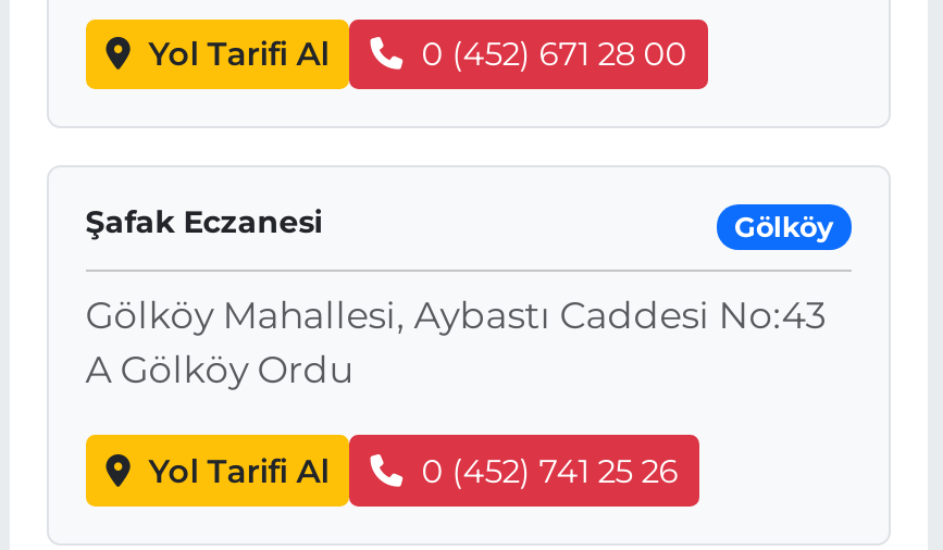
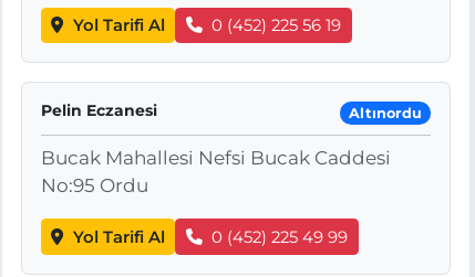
- 0 (452) 671 28 00
+ 0 (452) 225 56 19

- Şafak Eczanesi
- Gölköy
+ Pelin Eczanesi
+ Altınordu

- Gölköy Mahallesi, Aybastı Caddesi No:43
- A Gölköy Ordu
+ Bucak Mahallesi Nefsi Bucak Caddesi
+ No:95 Ordu

- 0 (452) 741 25 26
+ 0 (452) 225 49 99
